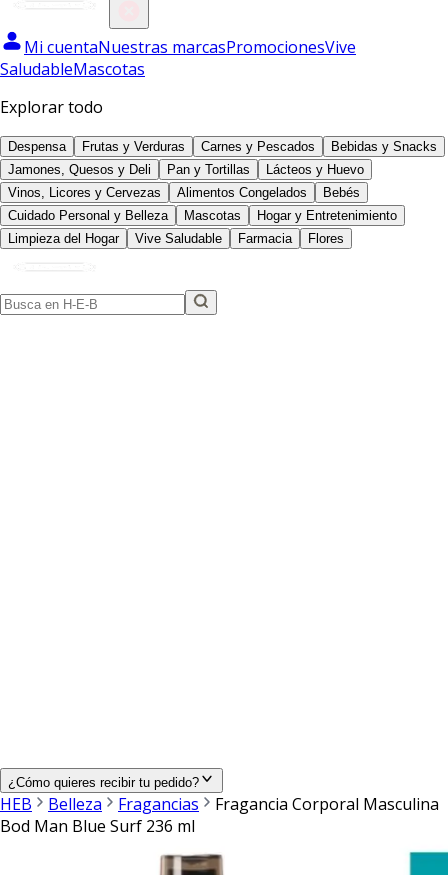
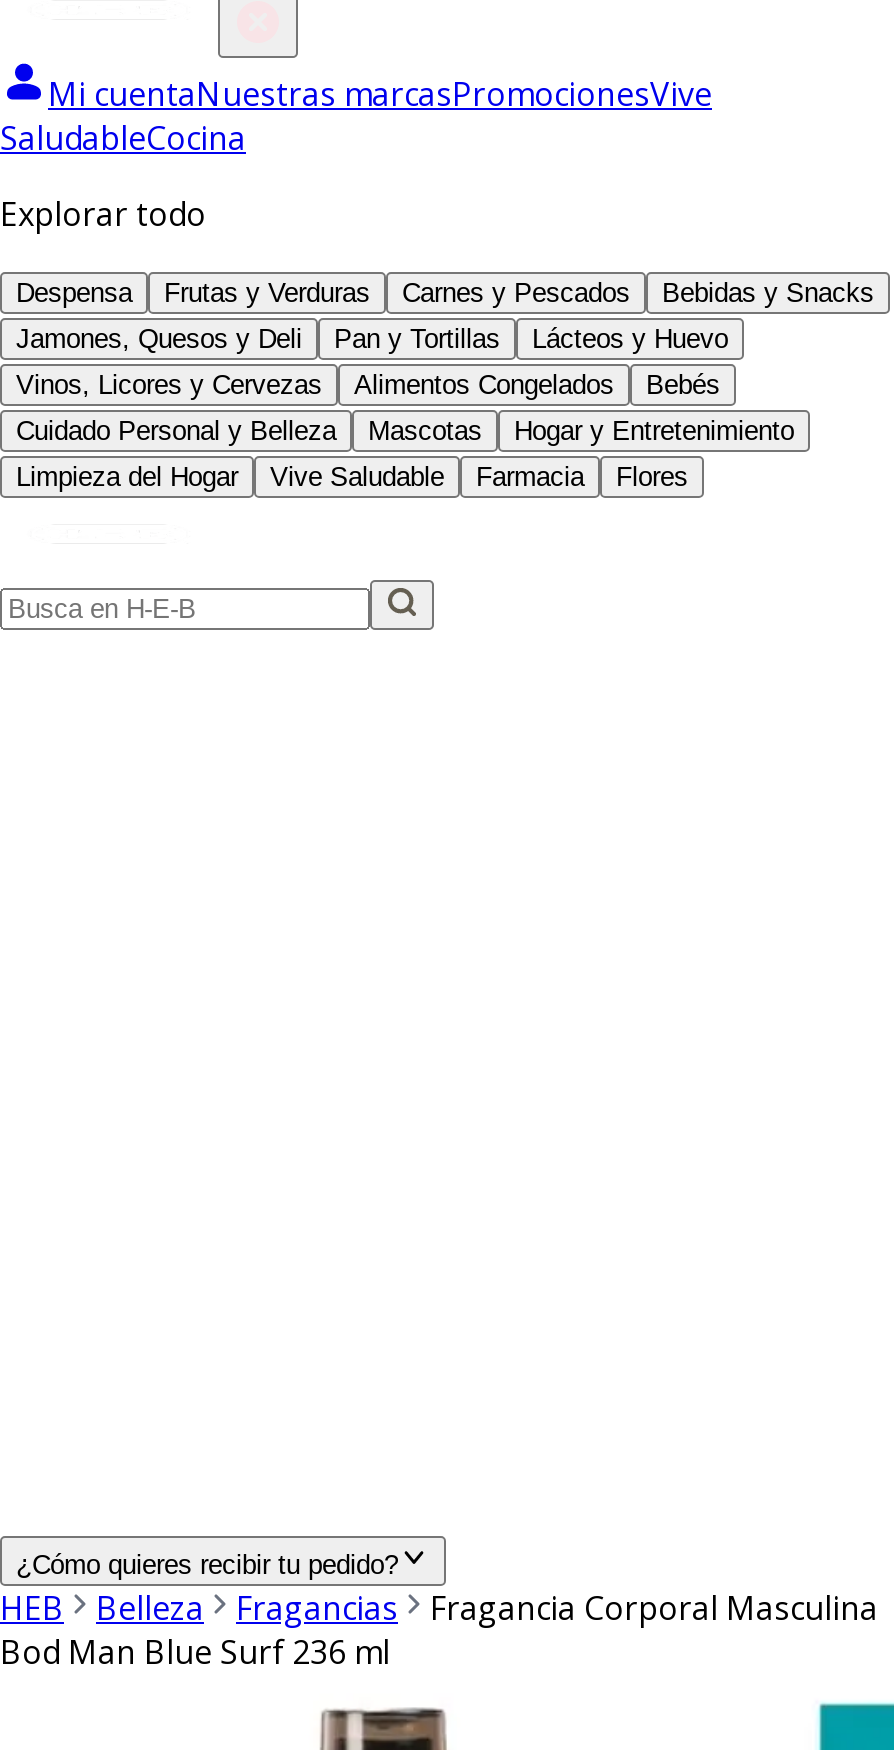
- SaludableMascotas
+ SaludableCocina
